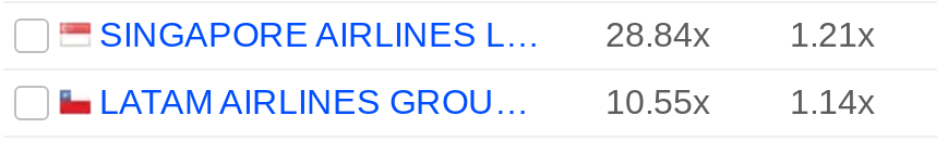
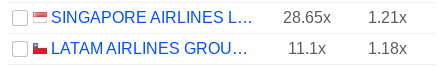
- 28.84x
+ 28.65x

- 10.55x
- 1.14x
+ 11.1x
+ 1.18x
